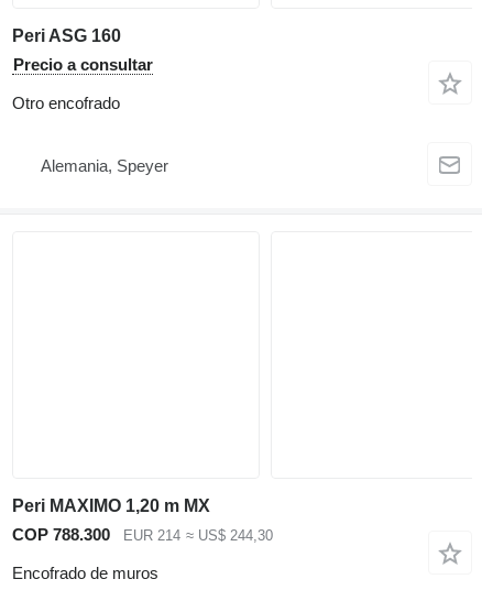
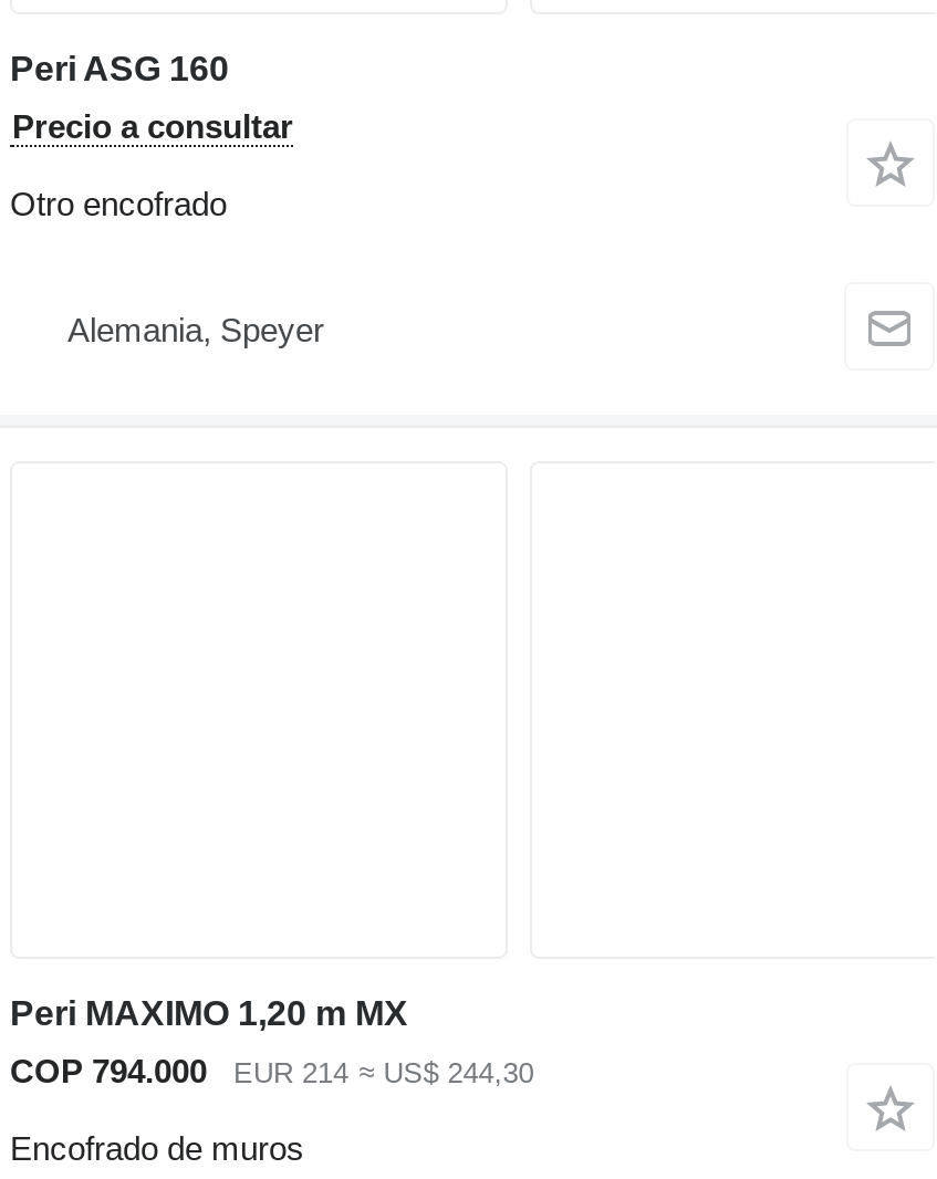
- COP 788.300
+ COP 794.000
